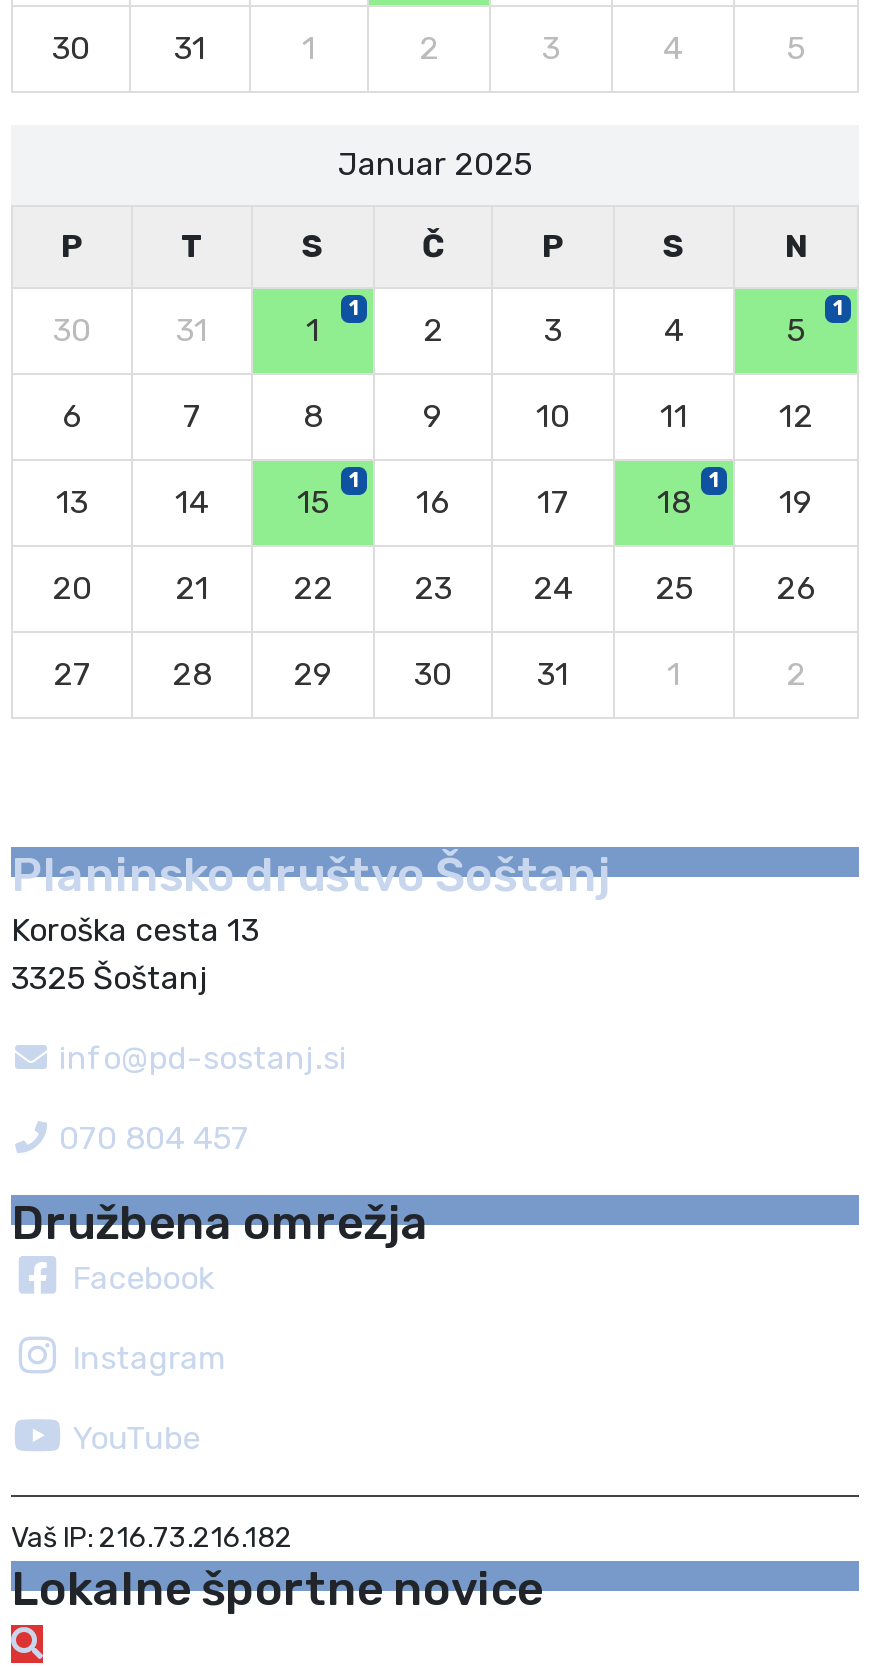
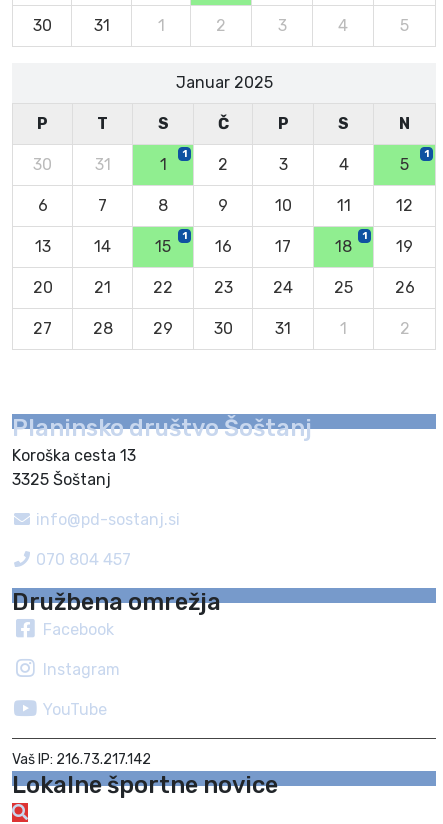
- Vaš IP: 216.73.216.182
+ Vaš IP: 216.73.217.142
